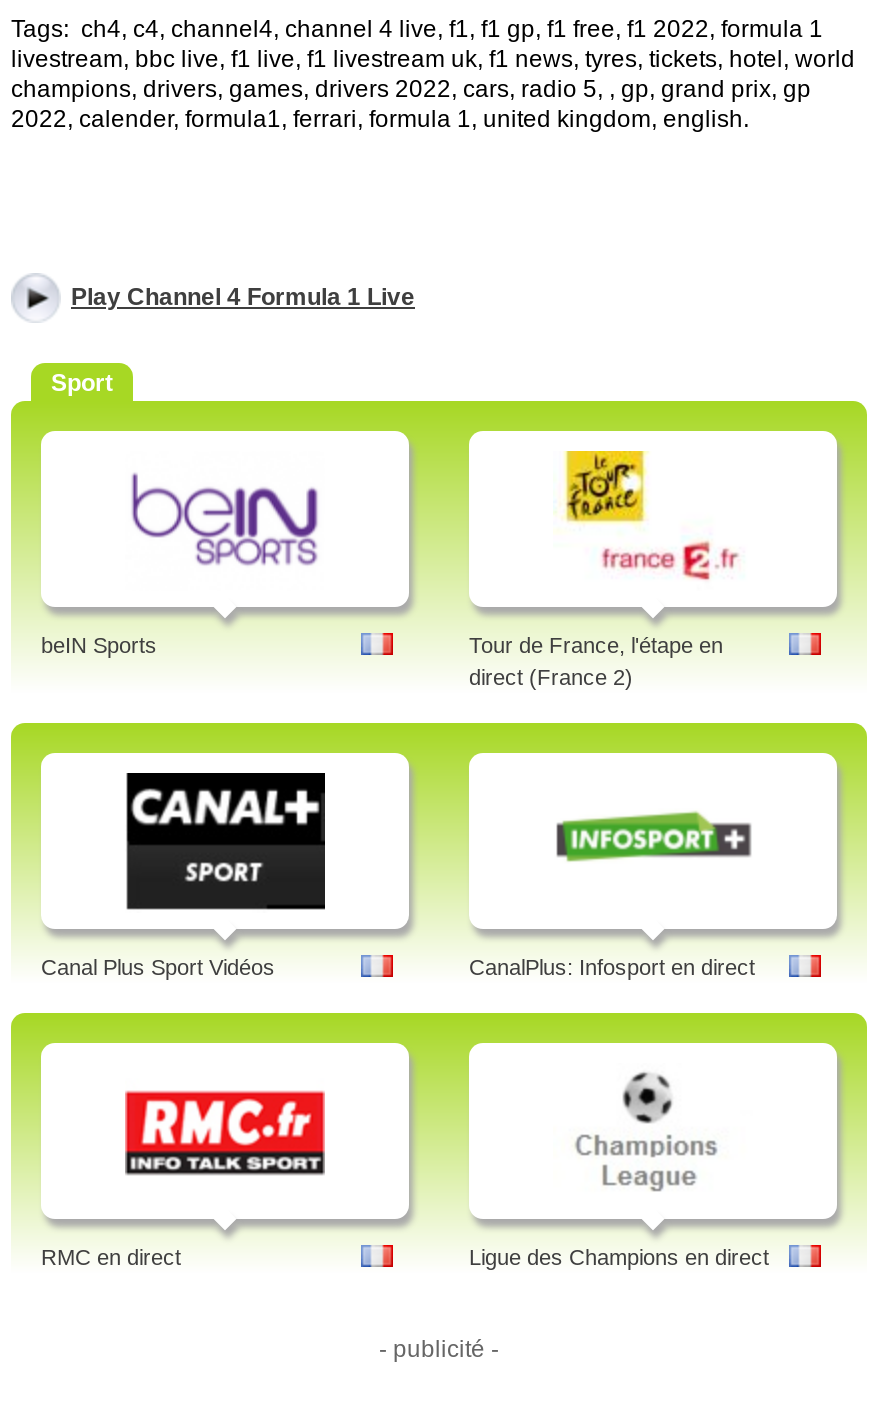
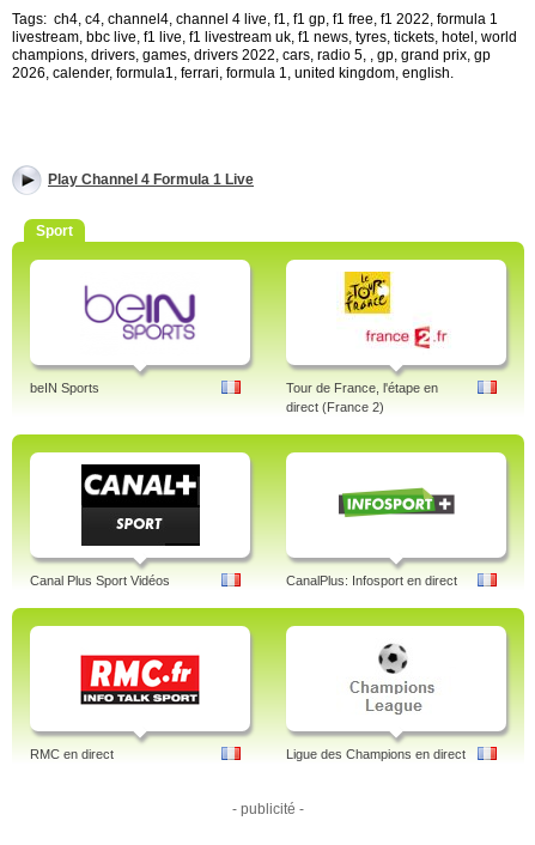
- 2022, calender, formula1, ferrari, formula 1, united kingdom, english.
+ 2026, calender, formula1, ferrari, formula 1, united kingdom, english.
